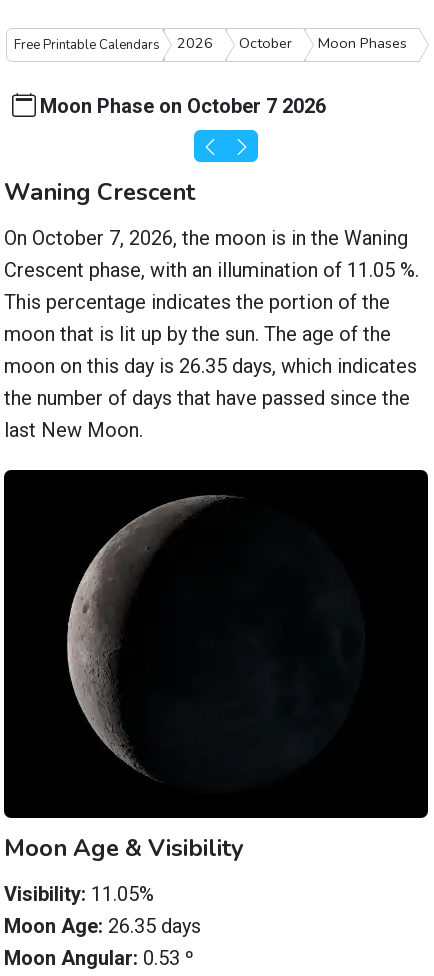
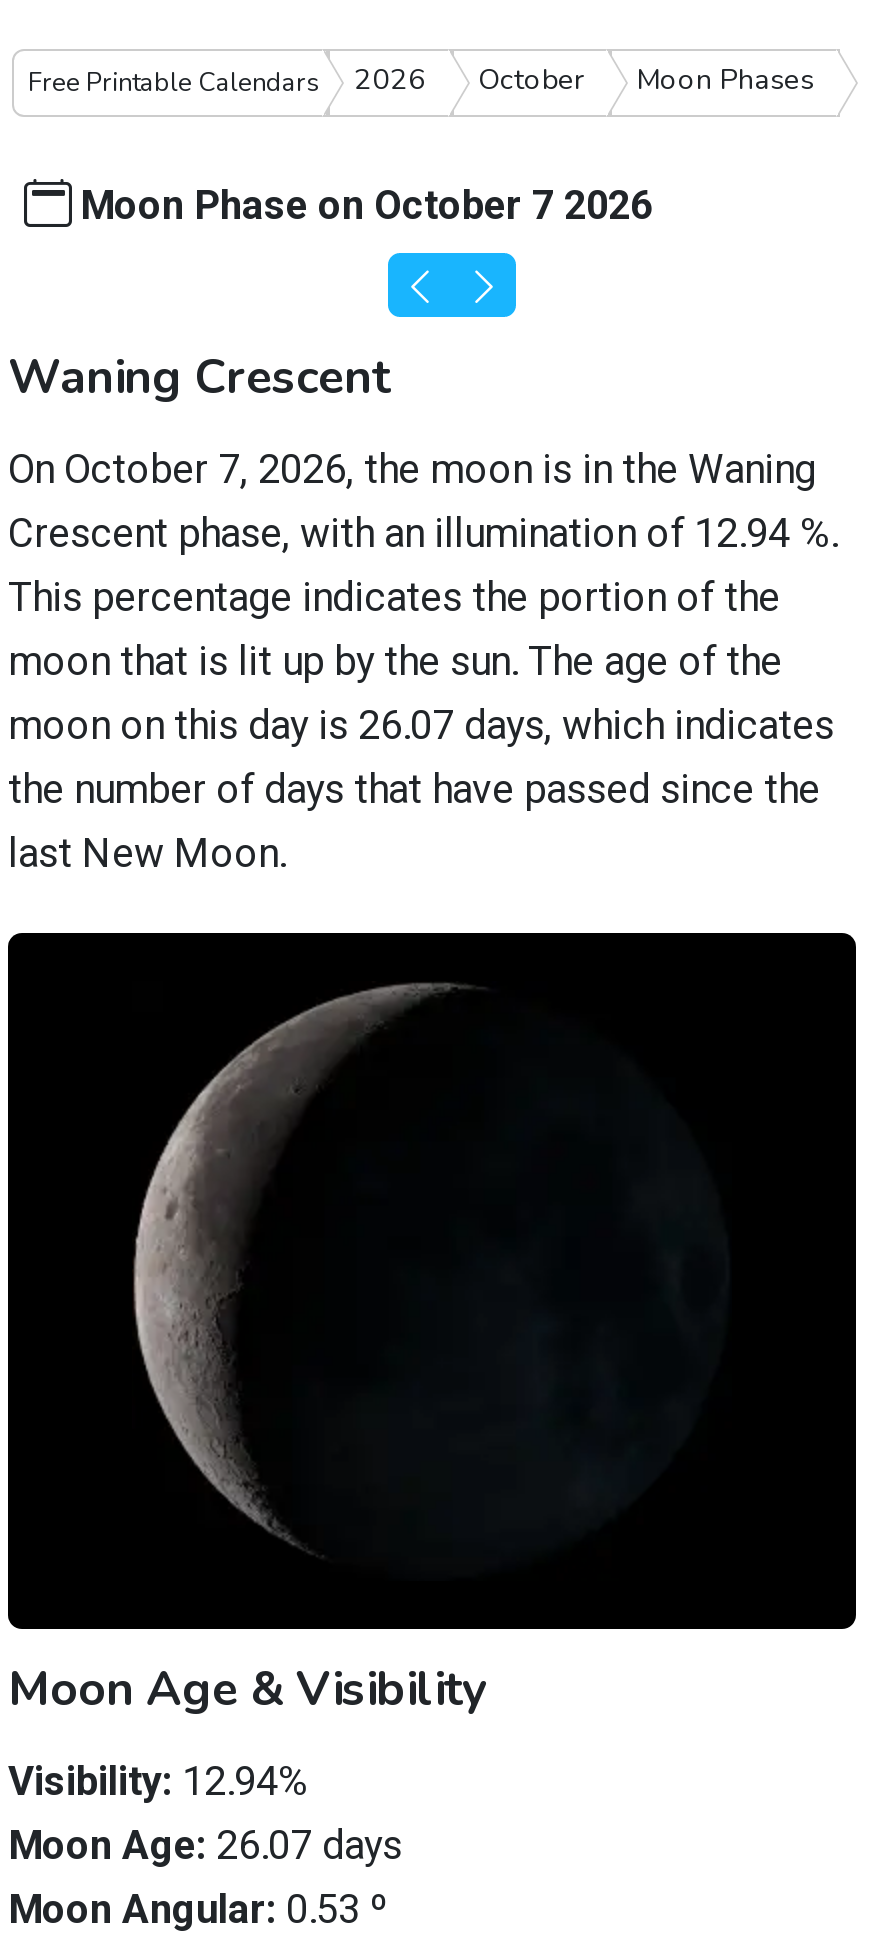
- Crescent phase, with an illumination of 11.05 %.
+ Crescent phase, with an illumination of 12.94 %.

- moon on this day is 26.35 days, which indicates
+ moon on this day is 26.07 days, which indicates

- Visibility: 11.05%
+ Visibility: 12.94%

- Moon Age: 26.35 days
+ Moon Age: 26.07 days
